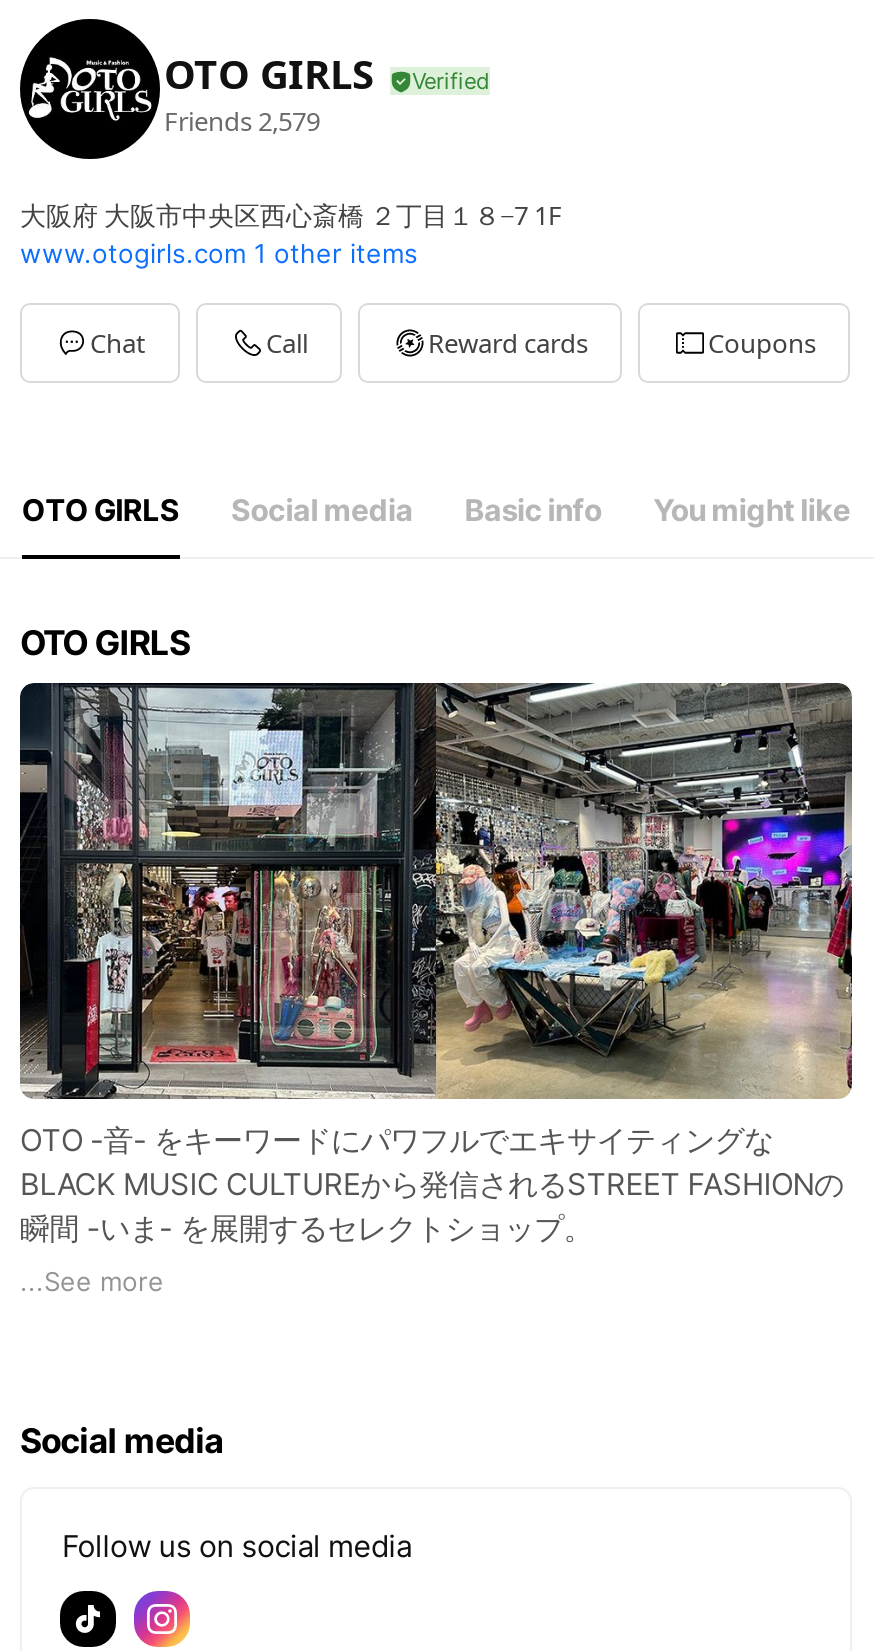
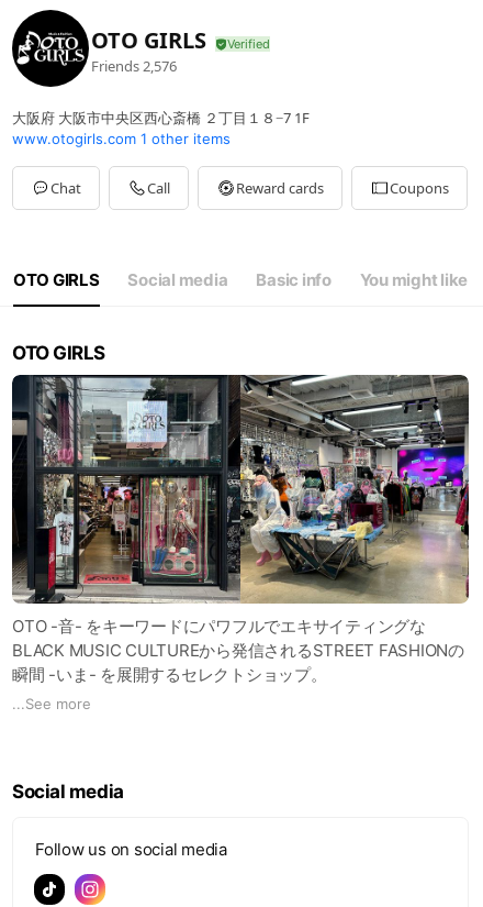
- Friends 2,579
+ Friends 2,576
